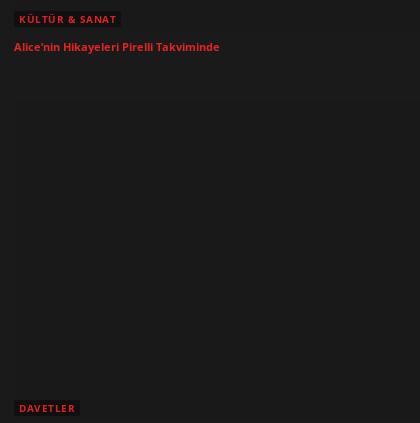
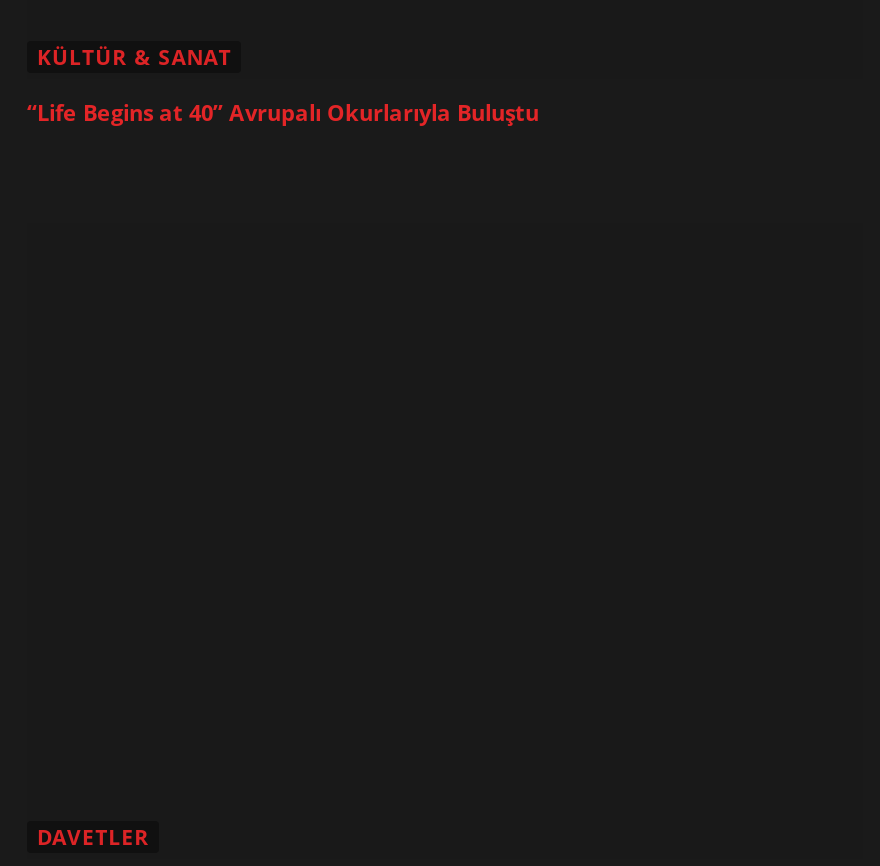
- Alice’nin Hikayeleri Pirelli Takviminde
+ “Life Begins at 40” Avrupalı Okurlarıyla Buluştu
